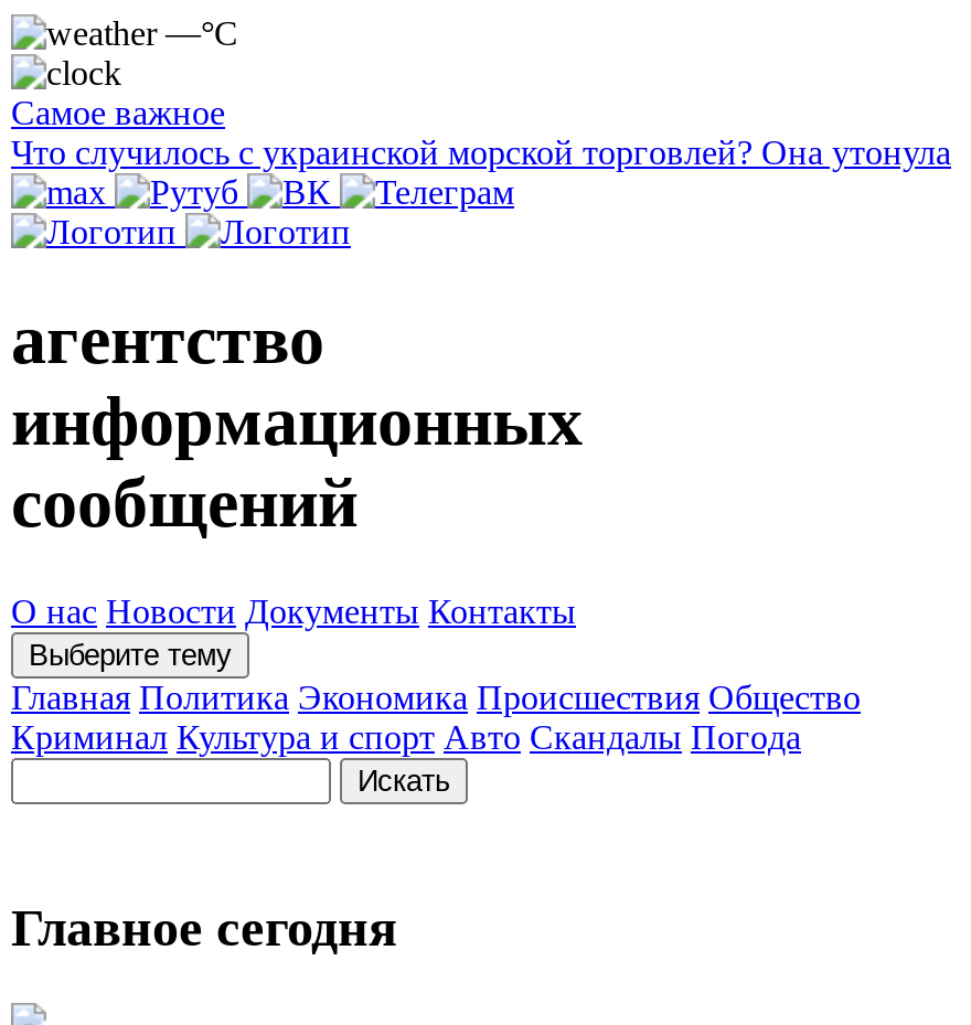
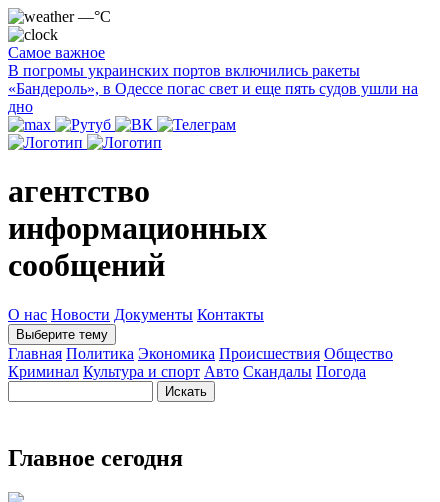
- Что случилось с украинской морской торговлей? Она утонула
+ В погромы украинских портов включились ракеты
+ «Бандероль», в Одессе погас свет и еще пять судов ушли на
+ дно
